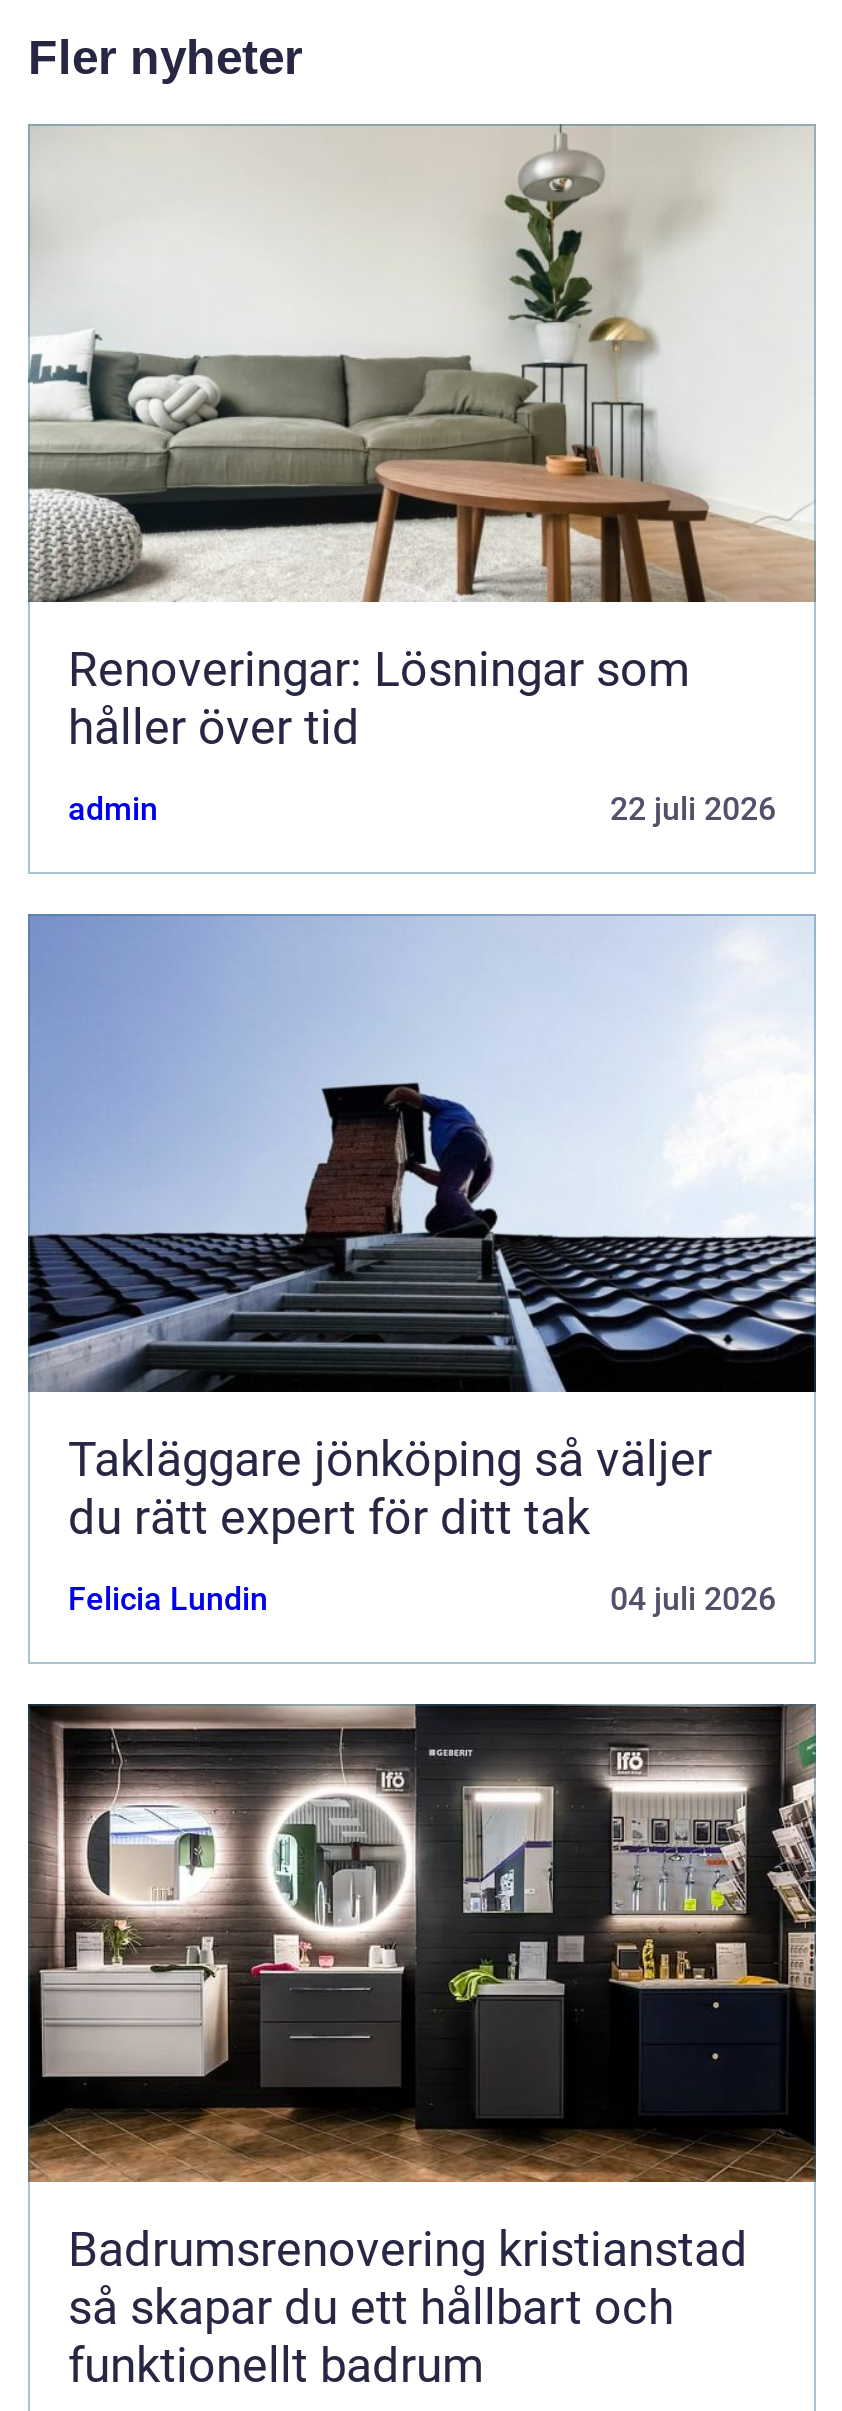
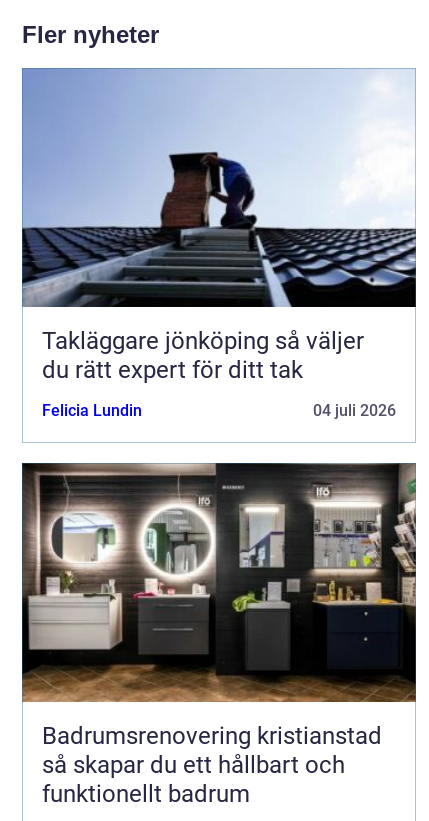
- [image]
- Renoveringar: Lösningar som
- håller över tid
- admin
- 22 juli 2026
